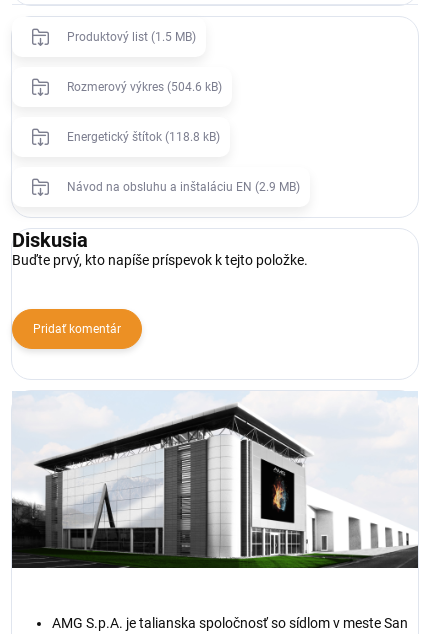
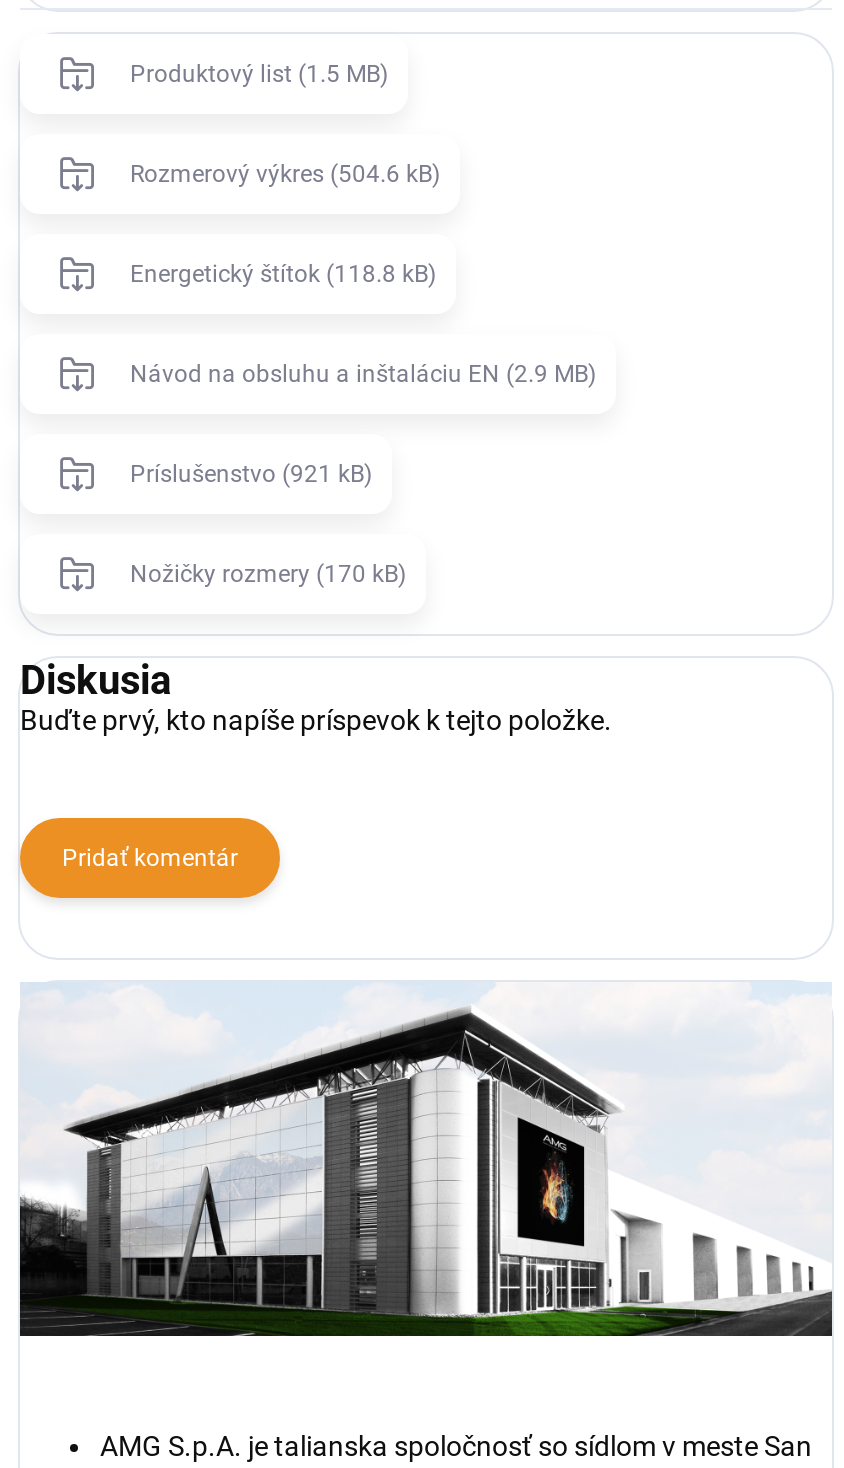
+ Príslušenstvo (921 kB)

+ Nožičky rozmery (170 kB)
